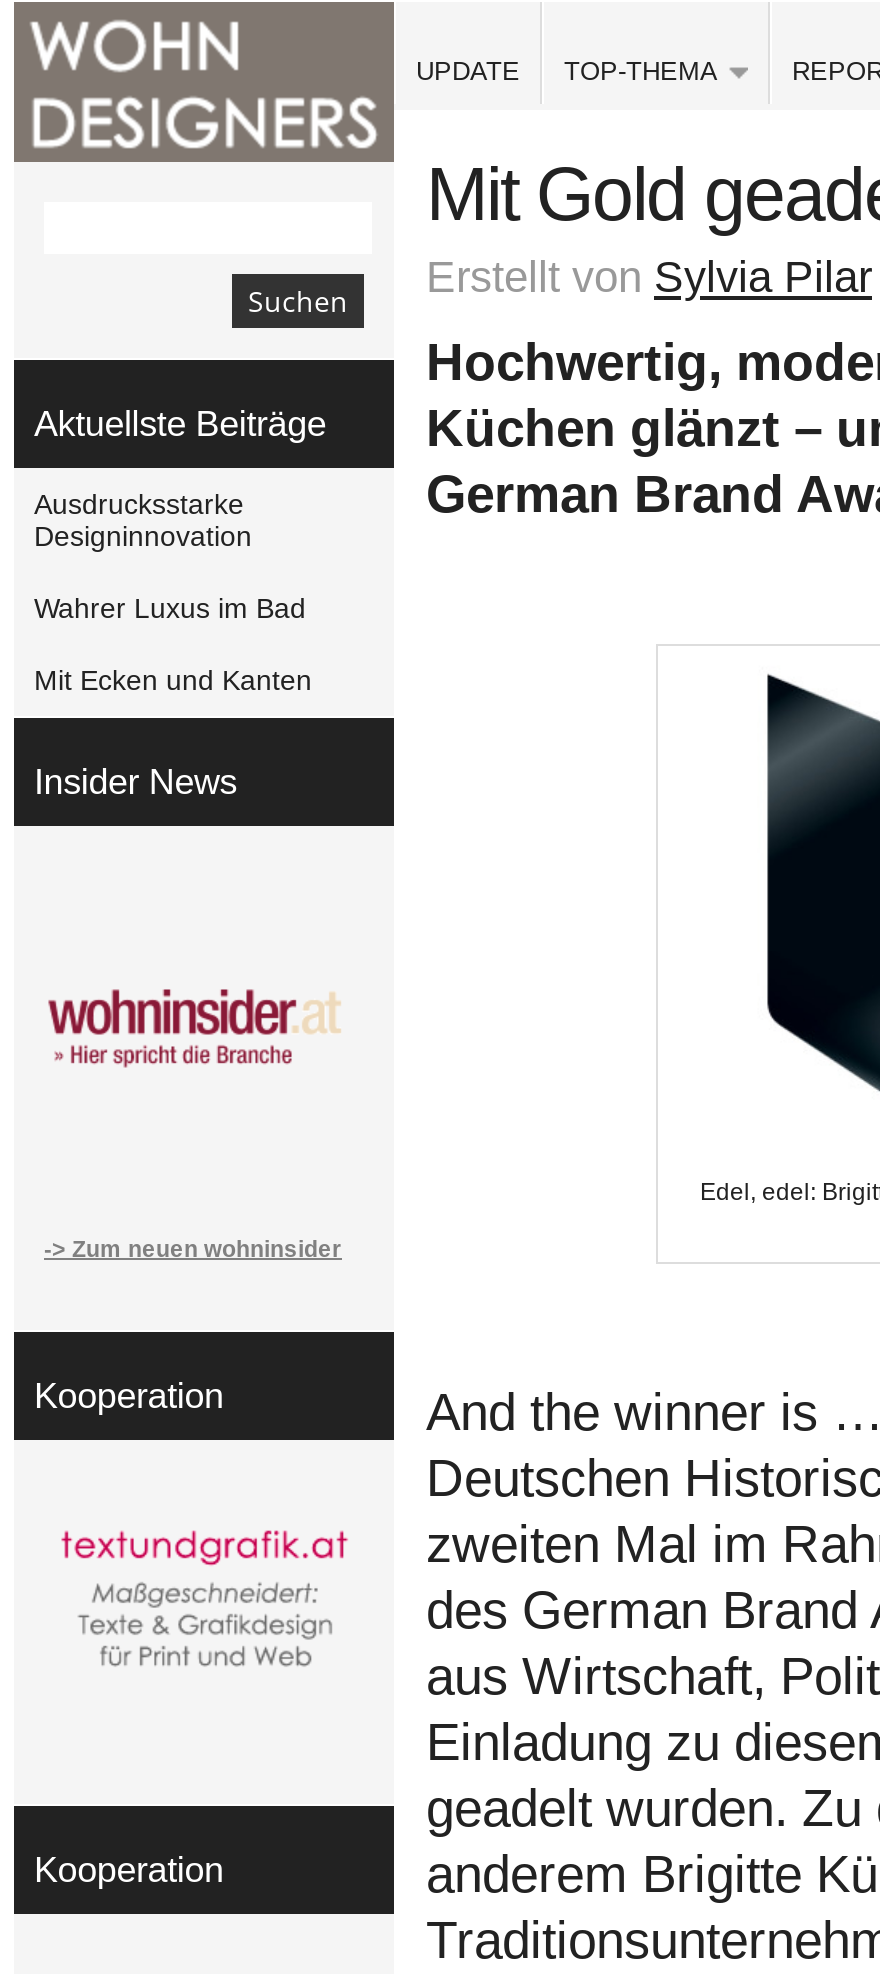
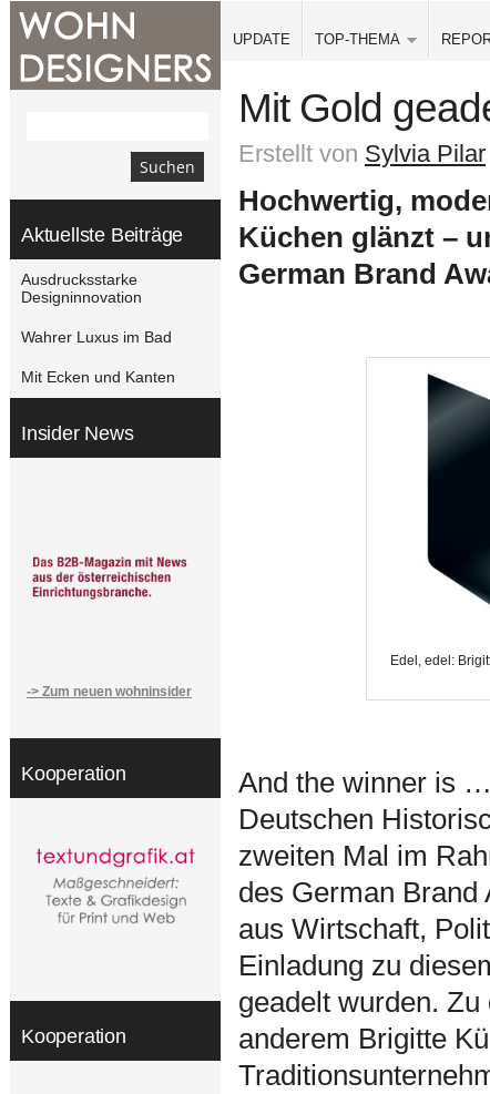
- [image]
+ [image]
